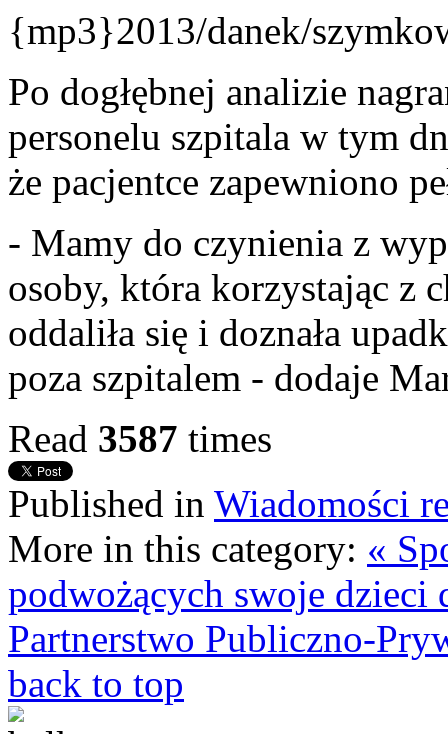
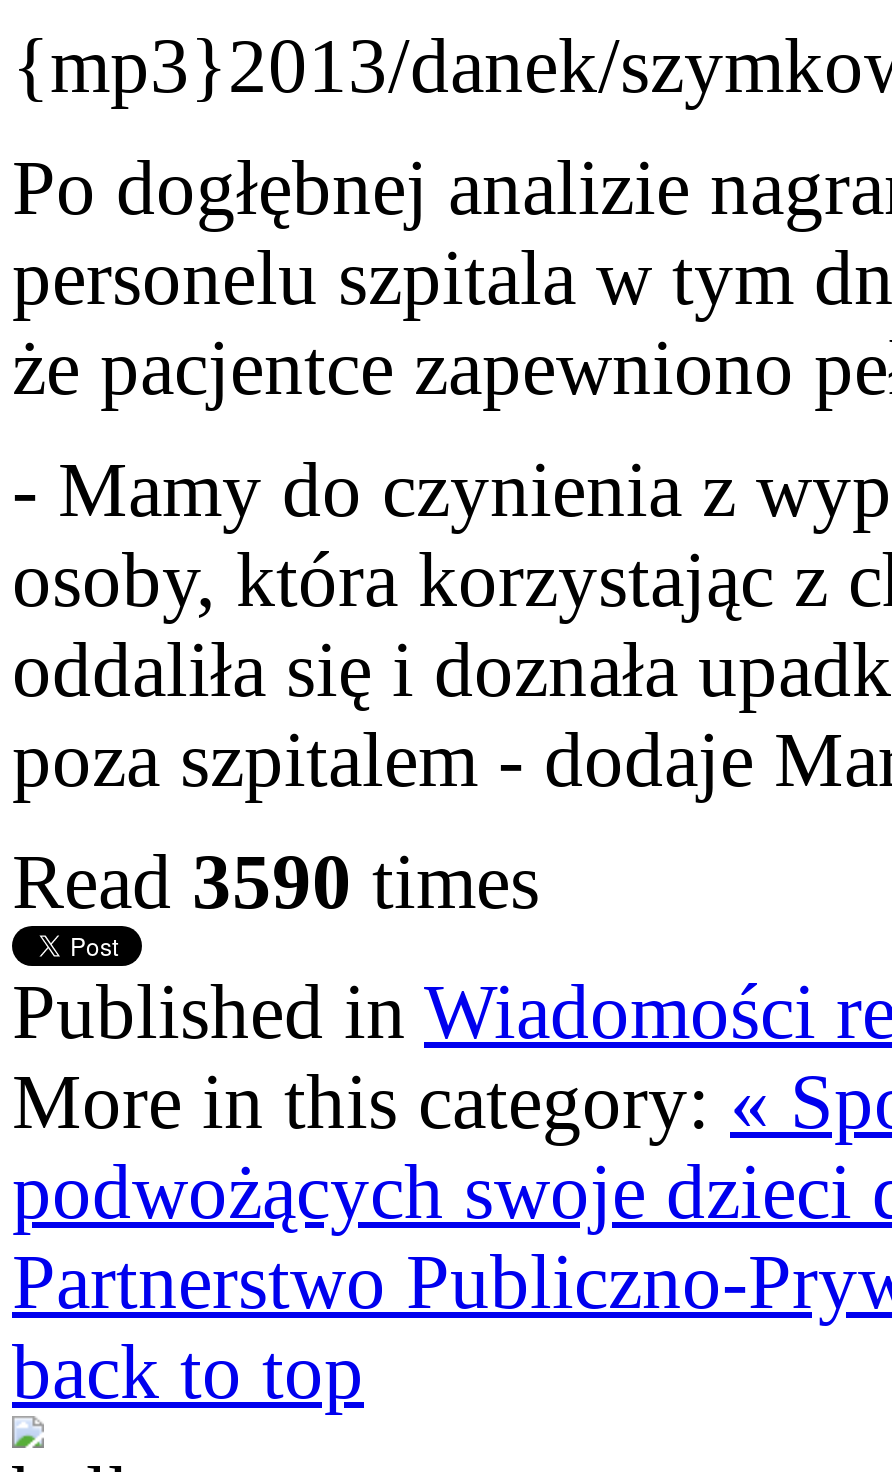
- Read 3587 times
+ Read 3590 times
